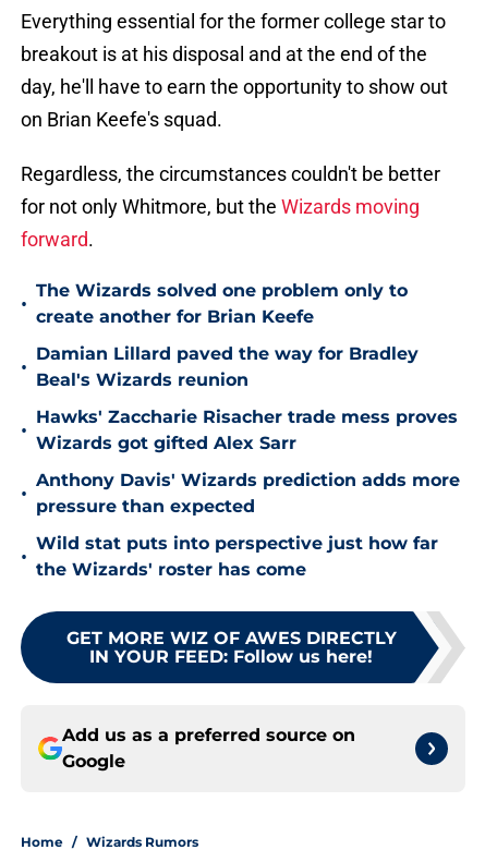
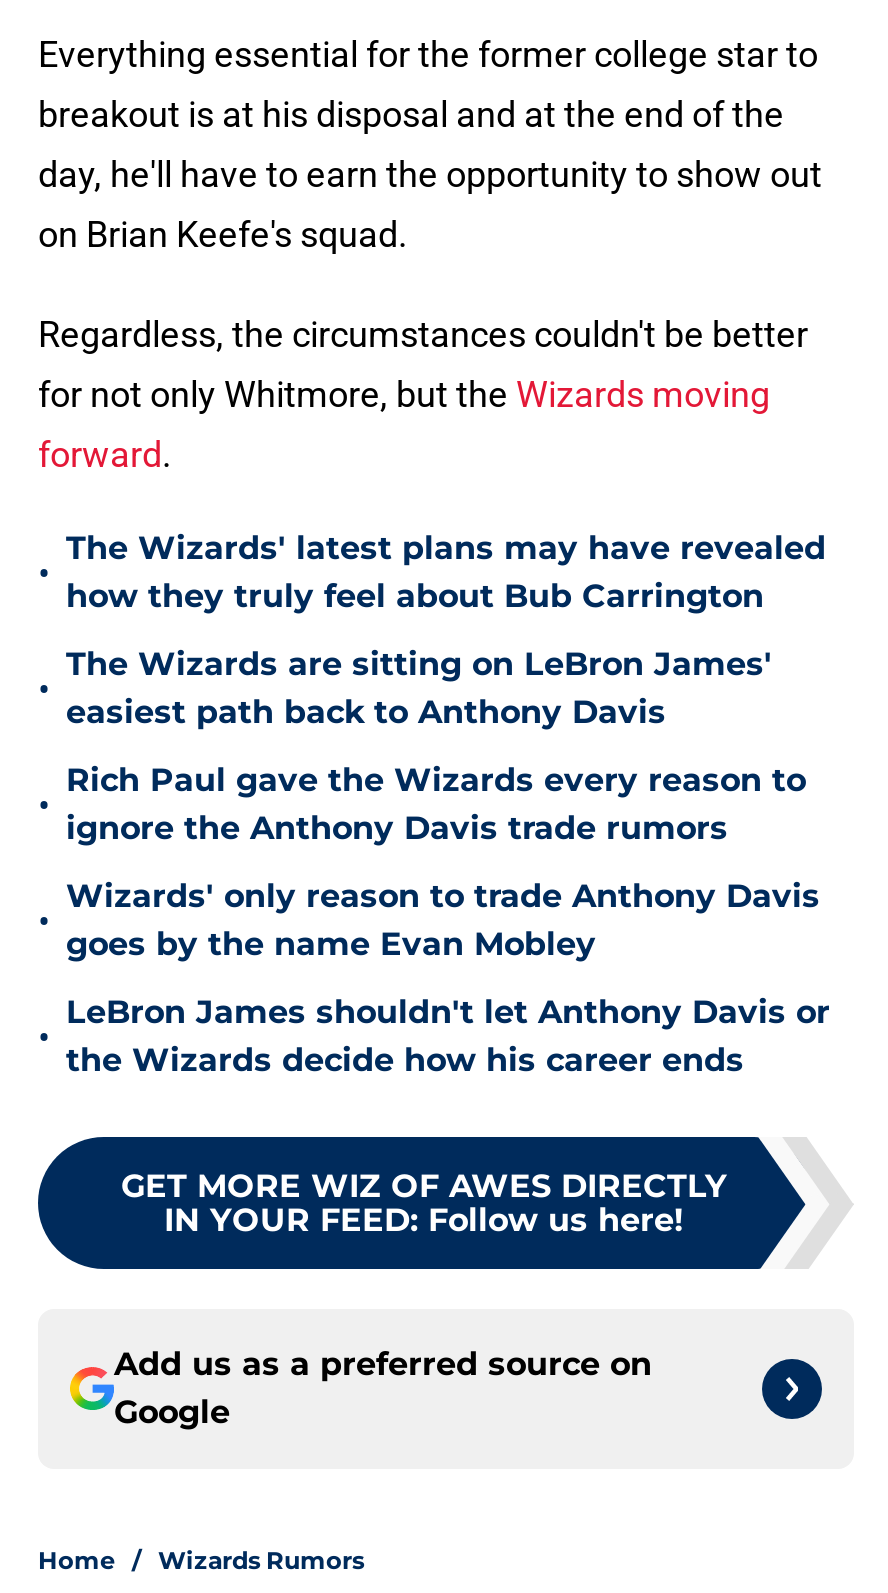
- The Wizards solved one problem only to
- create another for Brian Keefe
+ The Wizards' latest plans may have revealed
+ how they truly feel about Bub Carrington

- Damian Lillard paved the way for Bradley
- Beal's Wizards reunion
+ The Wizards are sitting on LeBron James'
+ easiest path back to Anthony Davis

- Hawks' Zaccharie Risacher trade mess proves
- Wizards got gifted Alex Sarr
+ Rich Paul gave the Wizards every reason to
+ ignore the Anthony Davis trade rumors

- Anthony Davis' Wizards prediction adds more
- pressure than expected
+ Wizards' only reason to trade Anthony Davis
+ goes by the name Evan Mobley

- Wild stat puts into perspective just how far
- the Wizards' roster has come
+ LeBron James shouldn't let Anthony Davis or
+ the Wizards decide how his career ends
